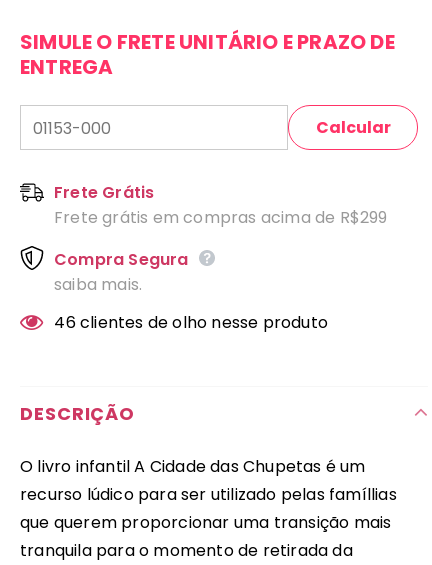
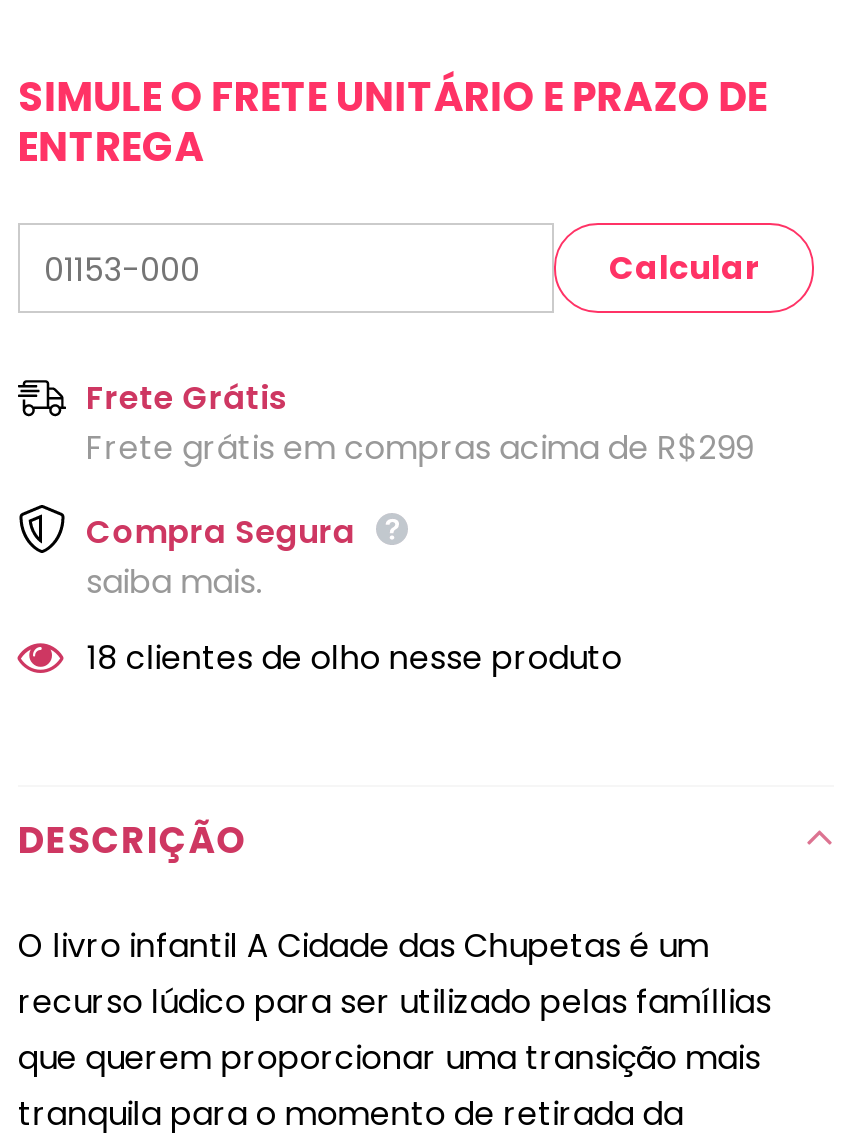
- 46 clientes de olho nesse produto
+ 18 clientes de olho nesse produto
